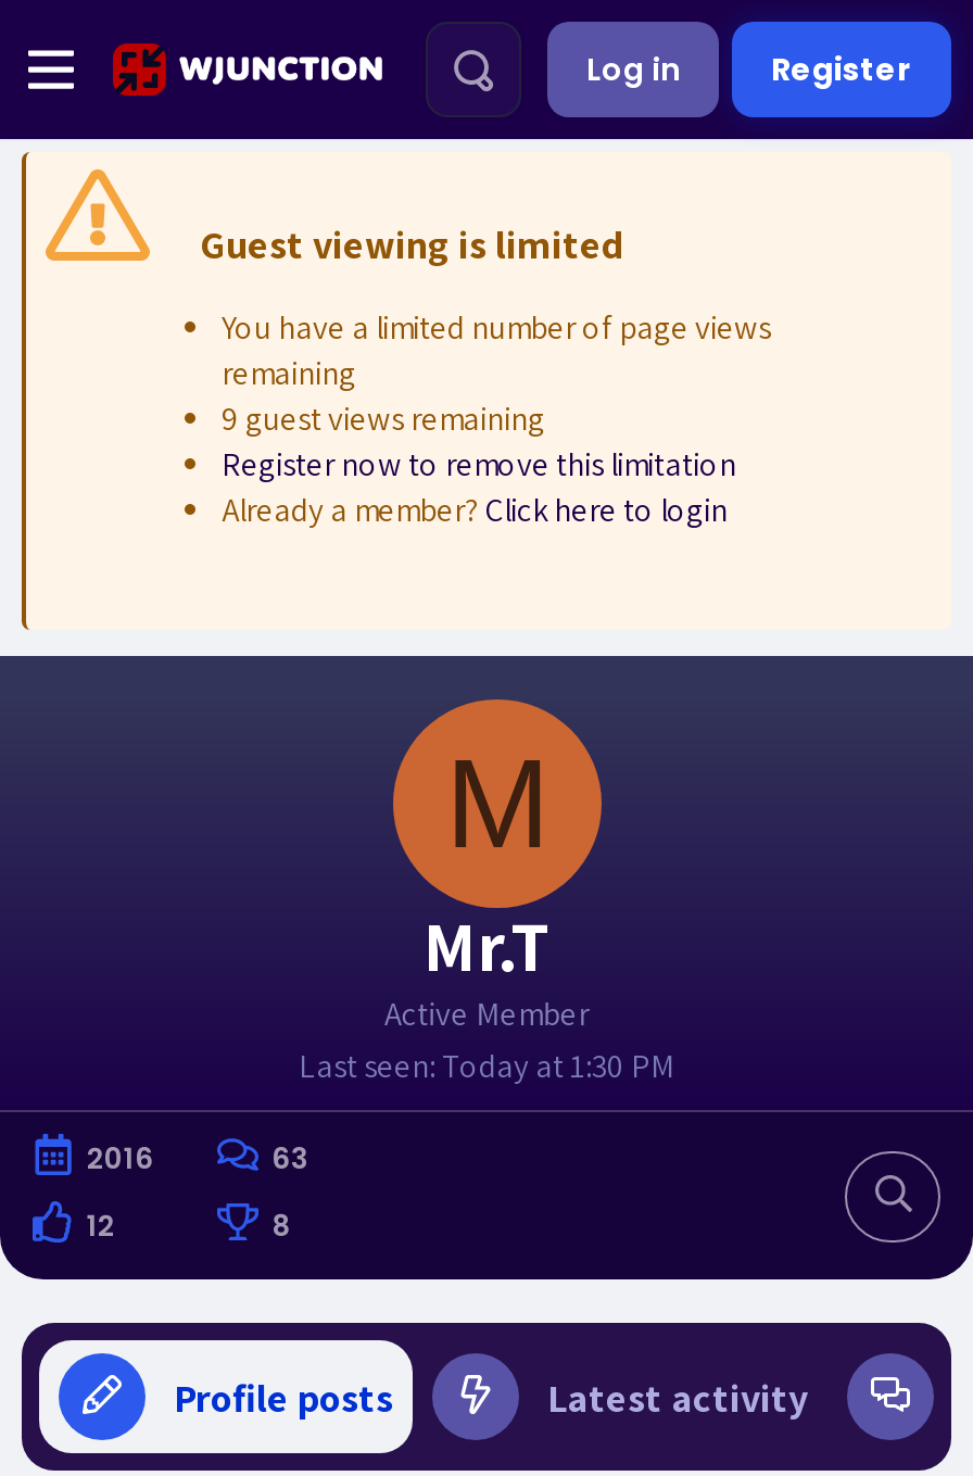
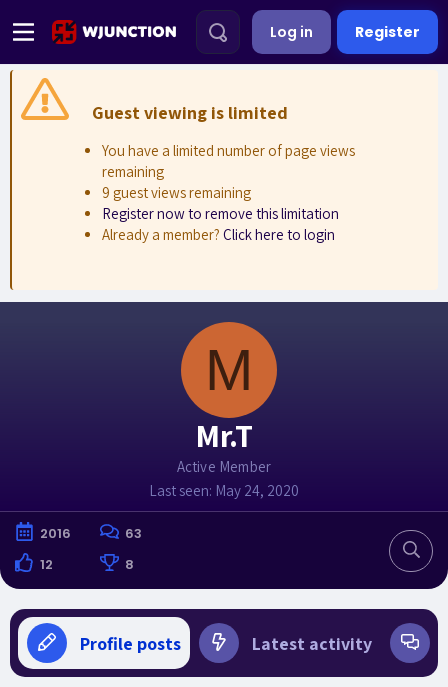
- Last seen Today at 1:30 PM
+ Last seen May 24, 2020
